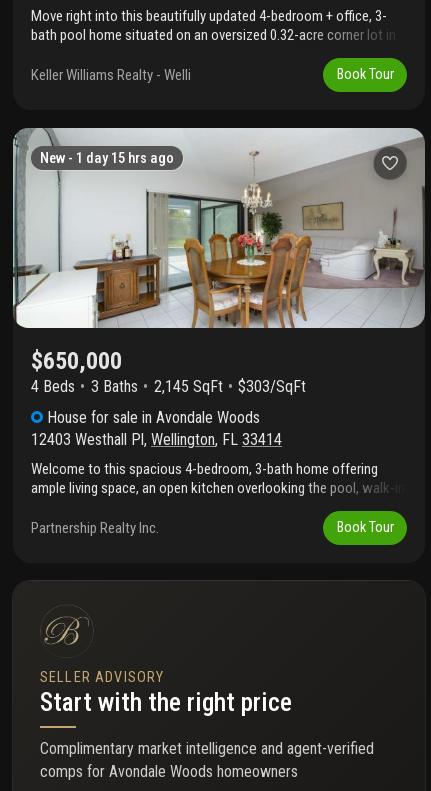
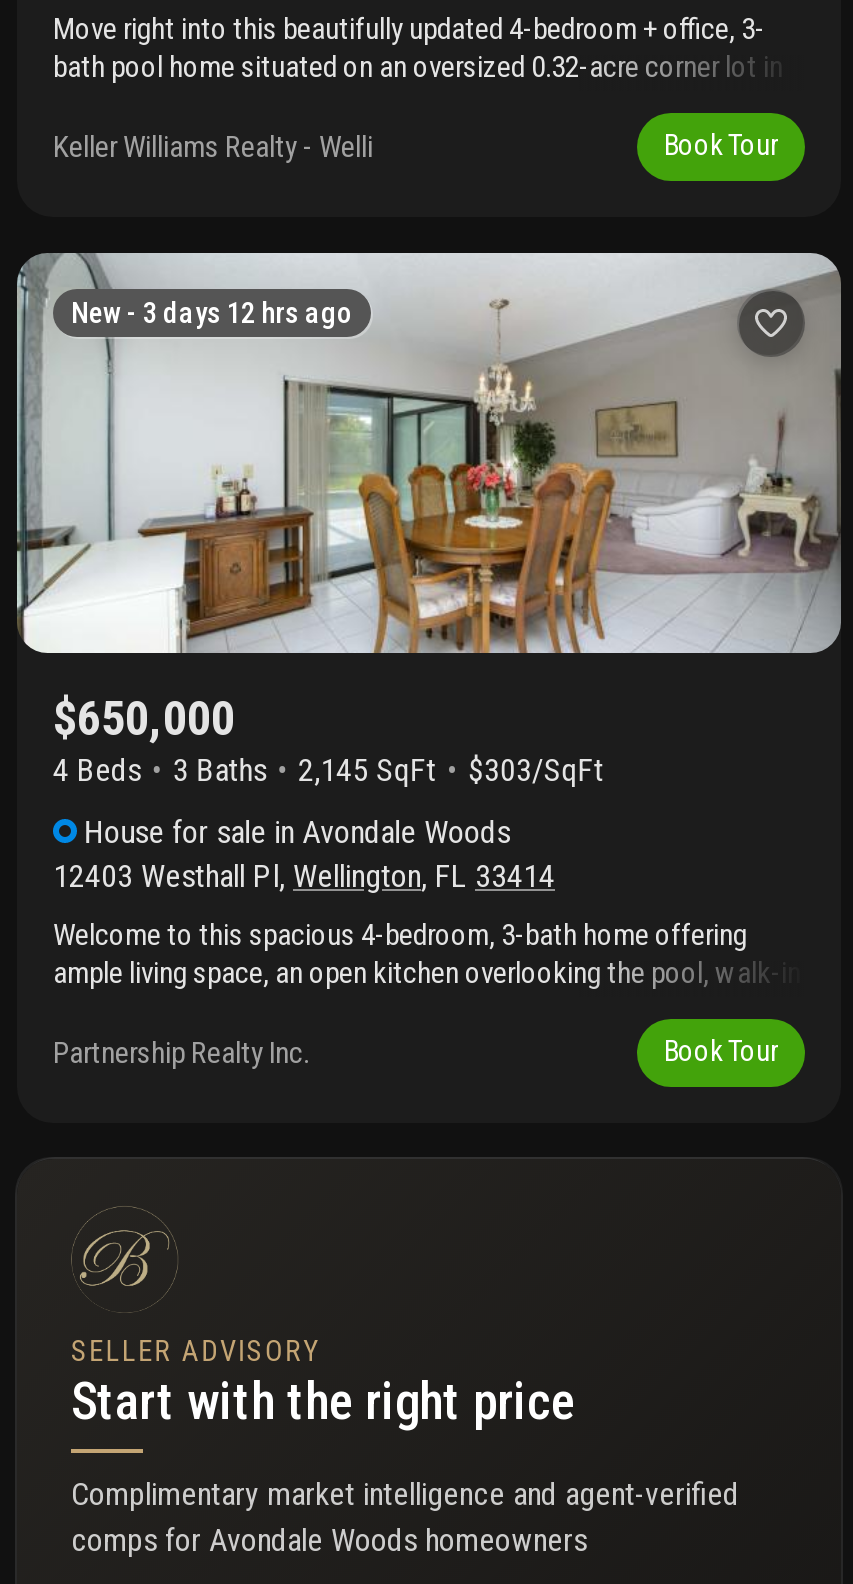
- New - 1 day 15 hrs ago
+ New - 3 days 12 hrs ago
